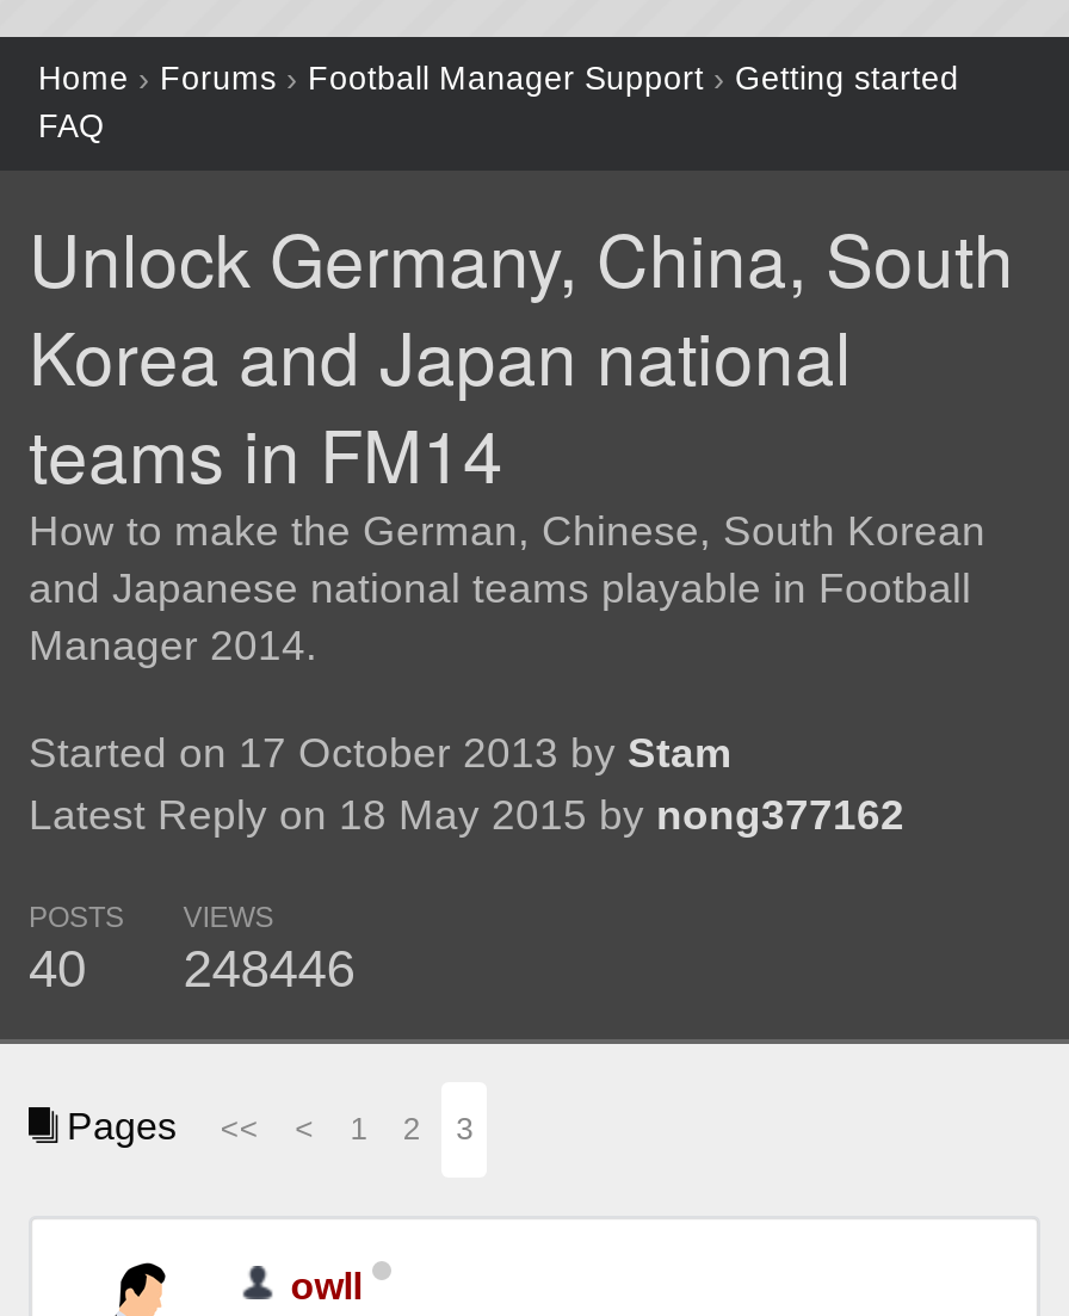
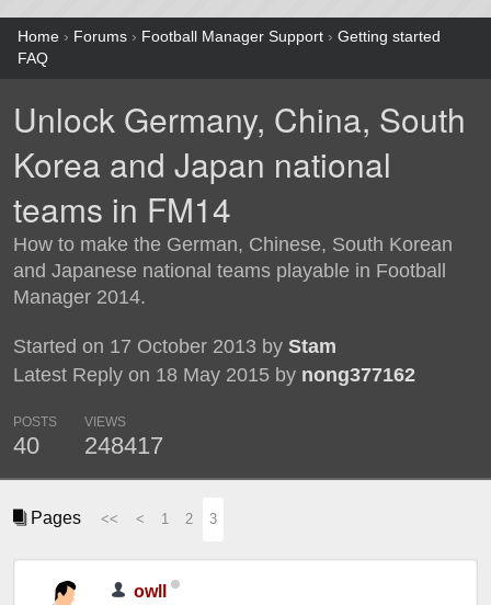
- 40 248446
+ 40 248417
